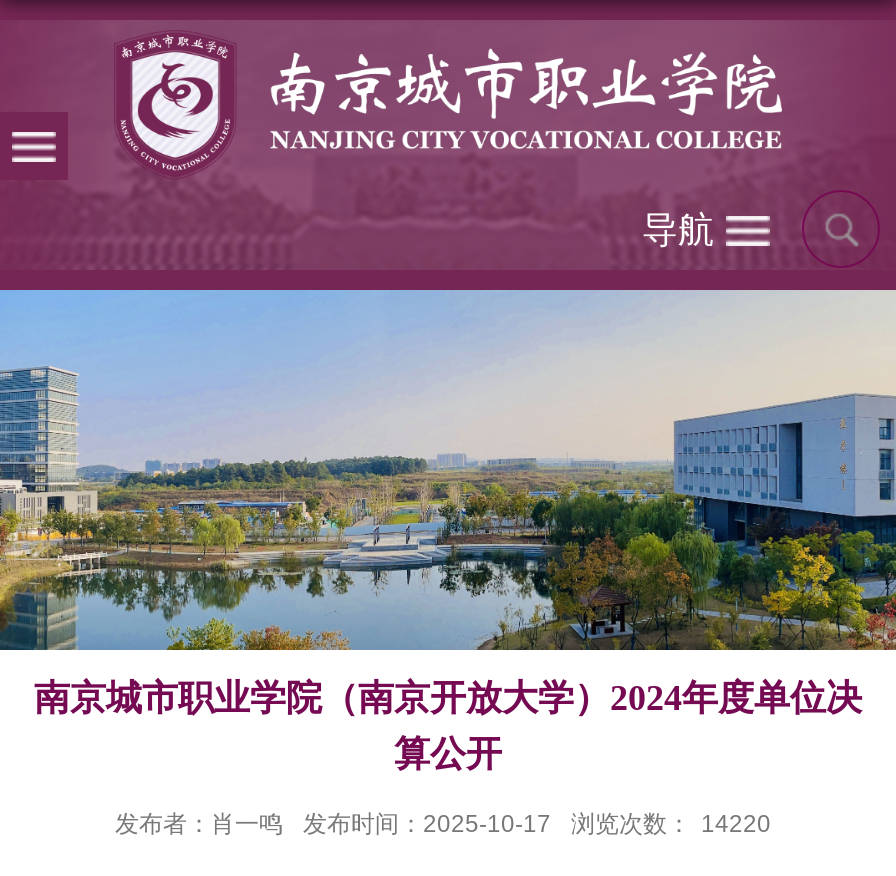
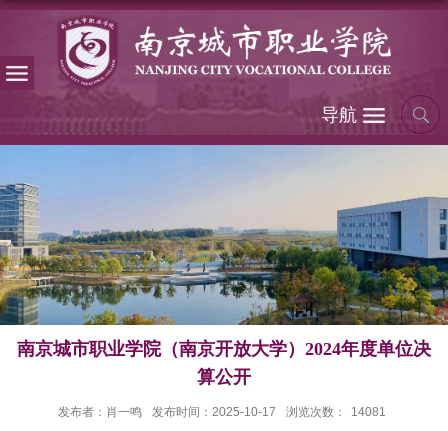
- 发布者：肖一鸣 发布时间：2025-10-17 浏览次数： 14220
+ 发布者：肖一鸣 发布时间：2025-10-17 浏览次数： 14081
